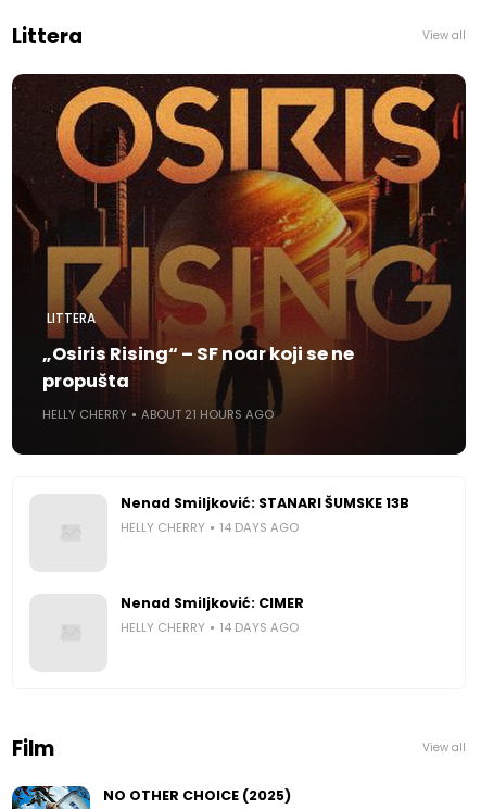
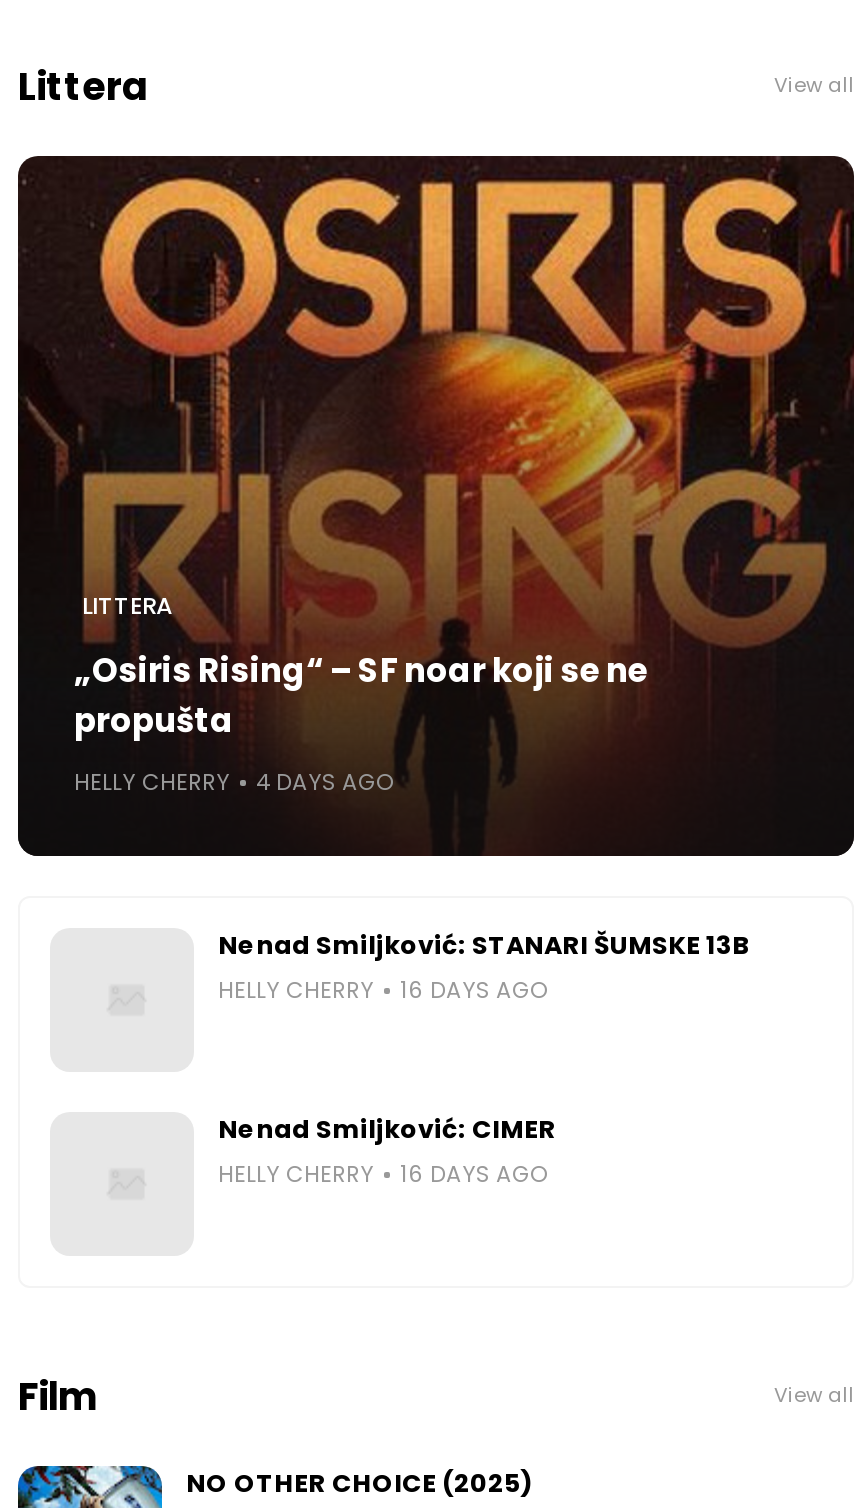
- ABOUT 21 HOURS AGO
+ 4 DAYS AGO

- HELLY CHERRY 14 DAYS AGO
+ HELLY CHERRY 16 DAYS AGO

- HELLY CHERRY 14 DAYS AGO
+ HELLY CHERRY 16 DAYS AGO
